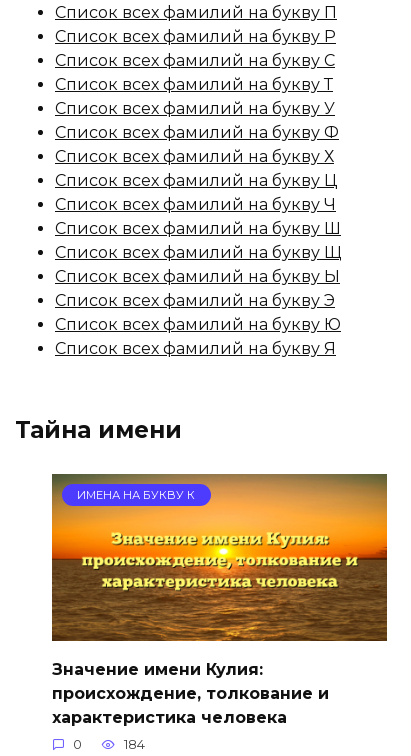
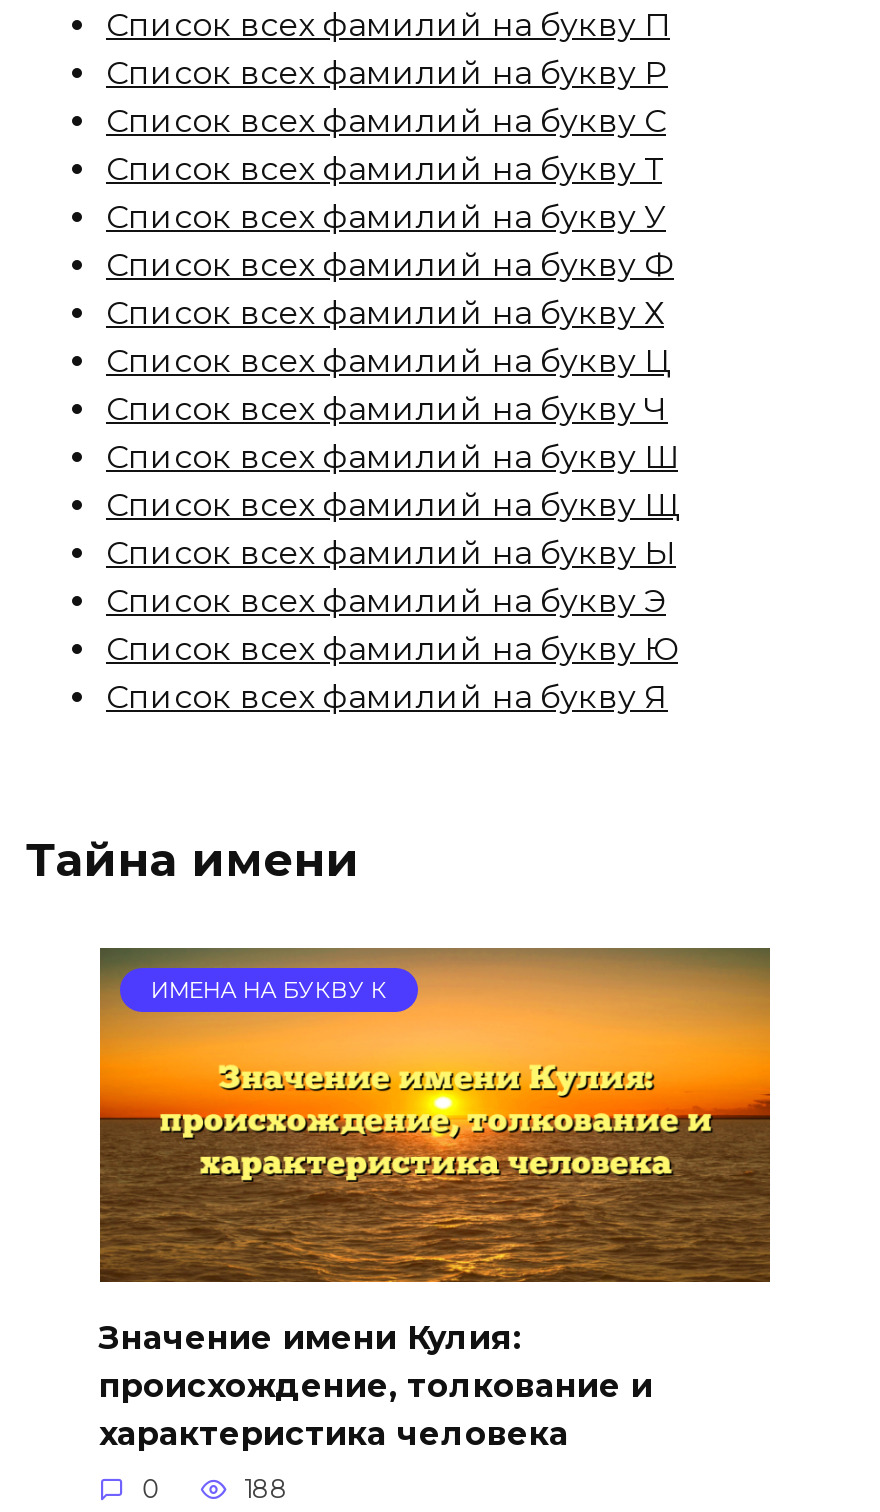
- 184
+ 188
